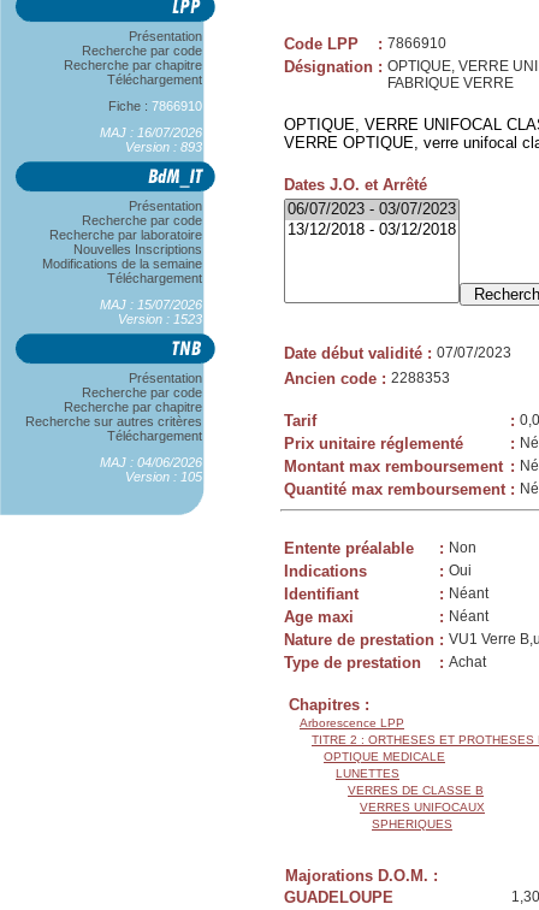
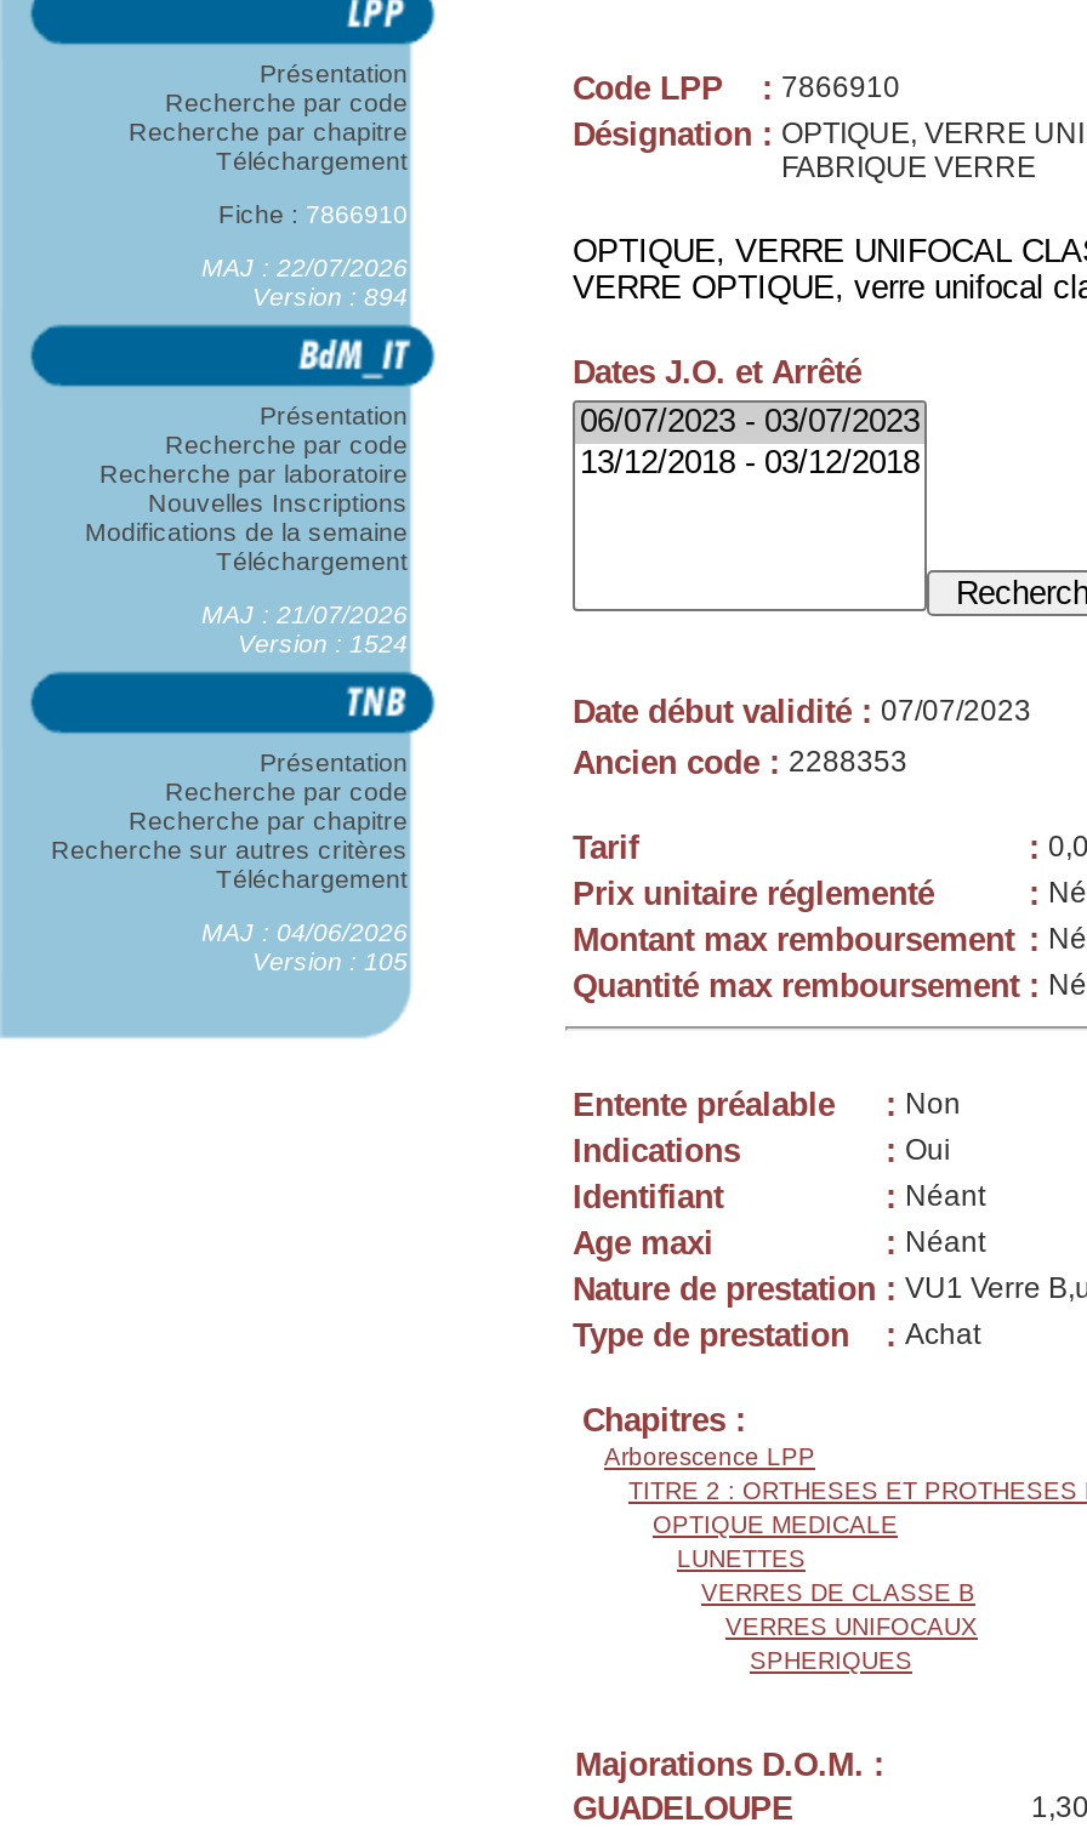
- MAJ : 16/07/2026
+ MAJ : 22/07/2026

- Version : 893
+ Version : 894

- MAJ : 15/07/2026
+ MAJ : 21/07/2026

- Version : 1523
+ Version : 1524
